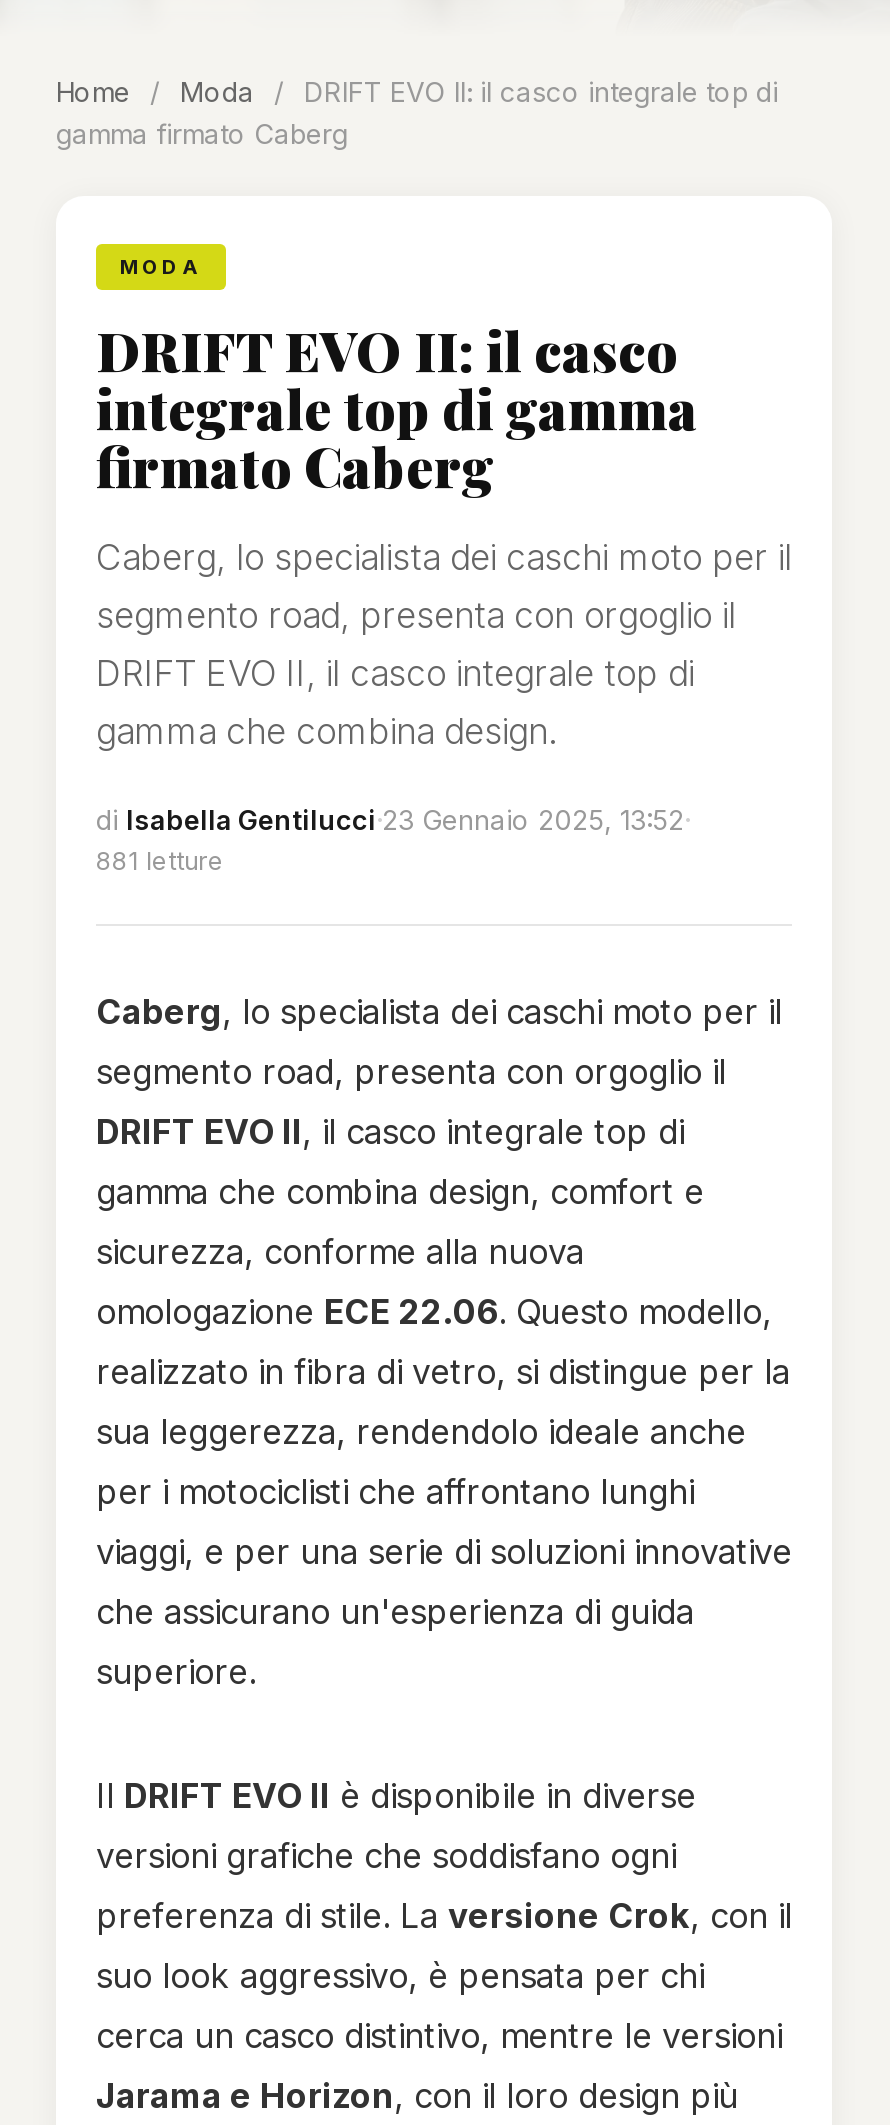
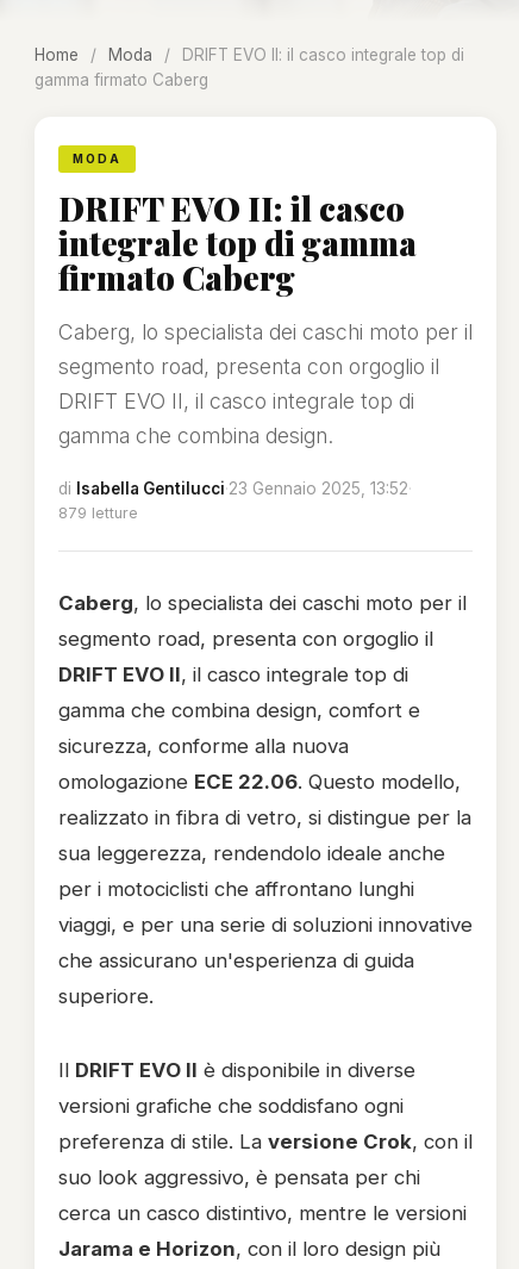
- 881 letture
+ 879 letture
